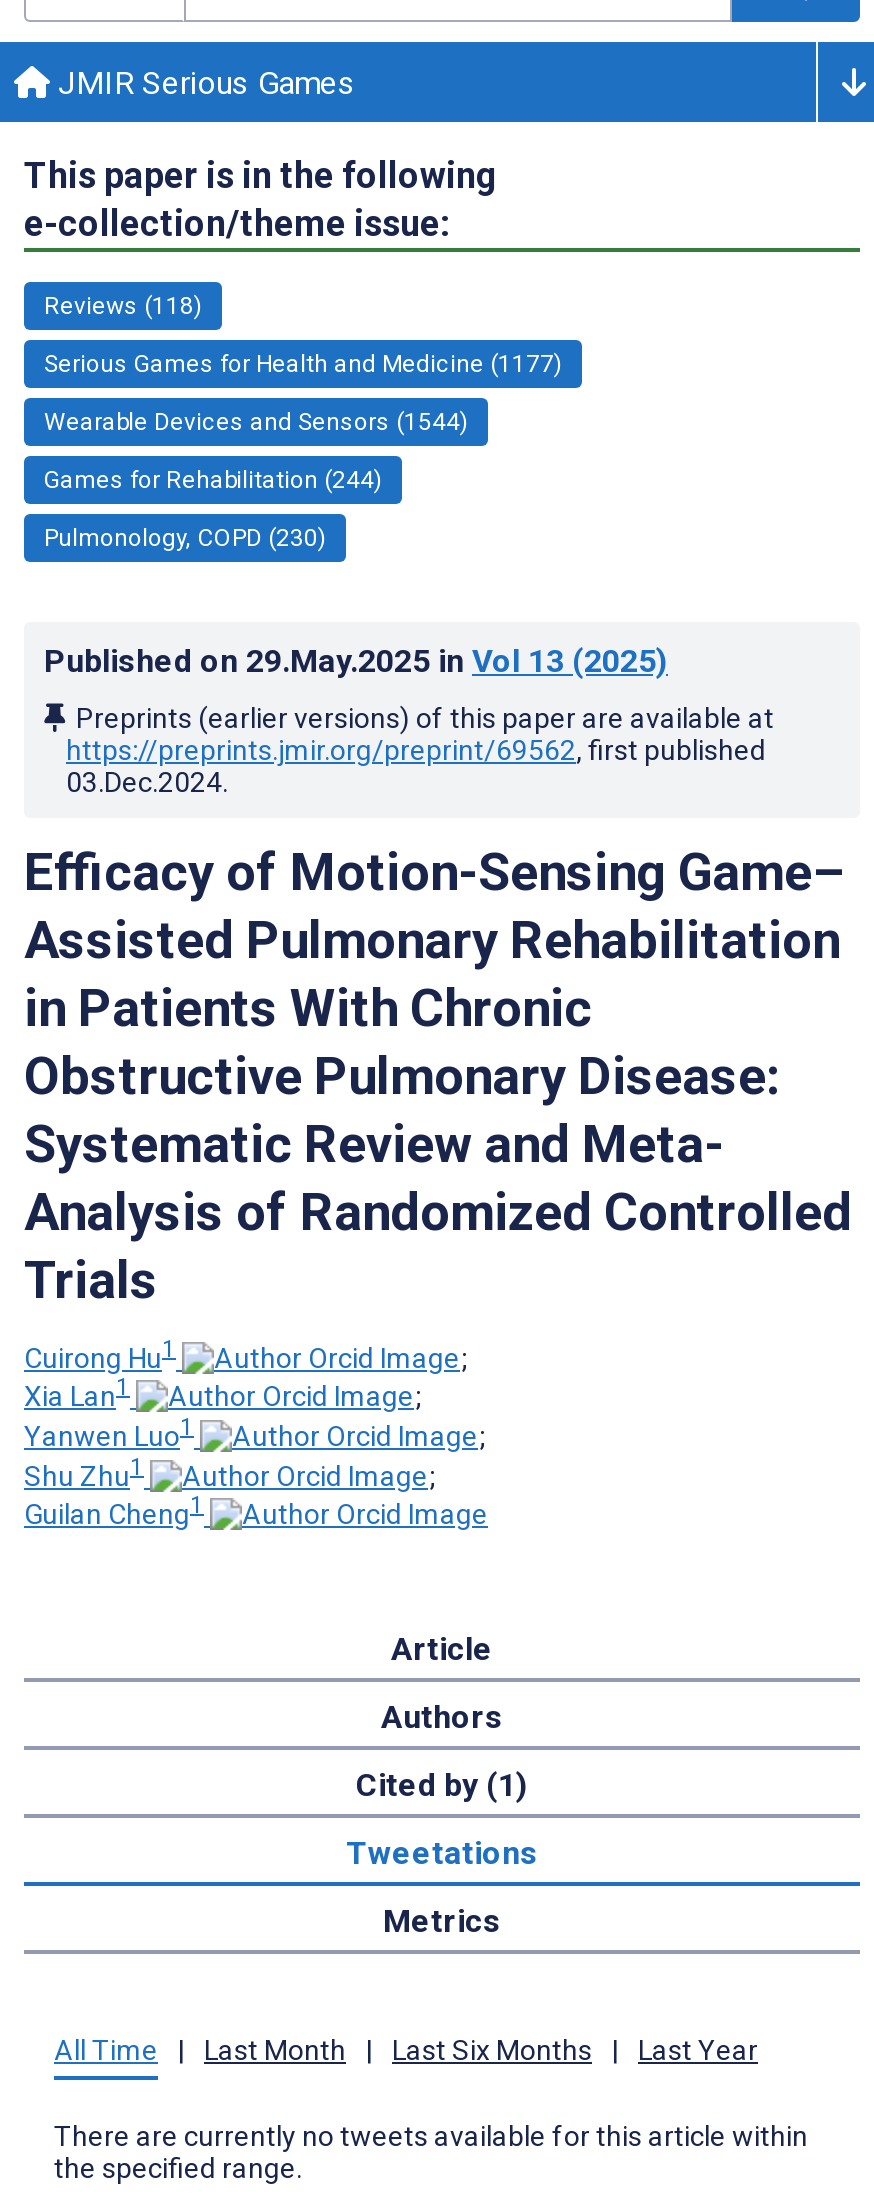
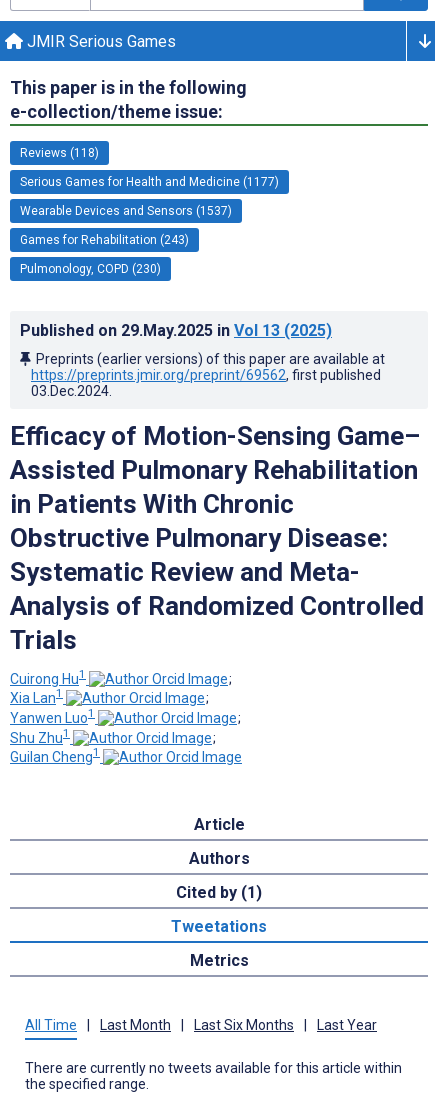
- Wearable Devices and Sensors (1544)
+ Wearable Devices and Sensors (1537)

- Games for Rehabilitation (244)
+ Games for Rehabilitation (243)
